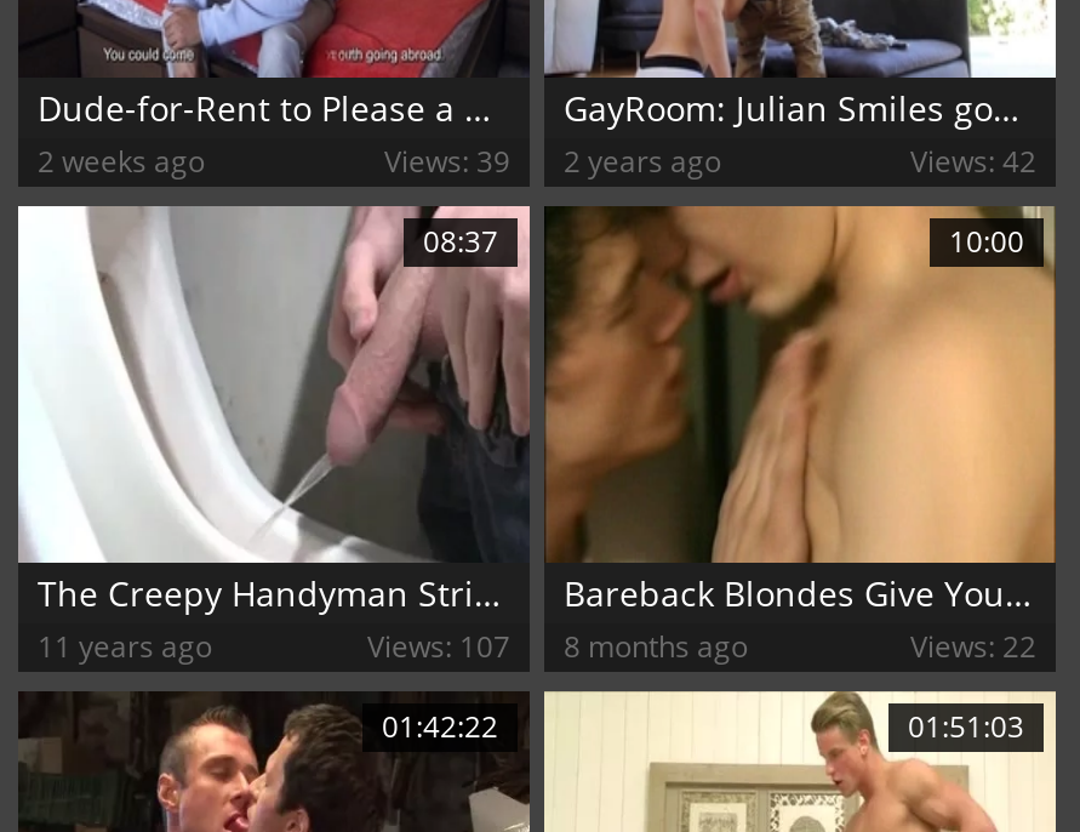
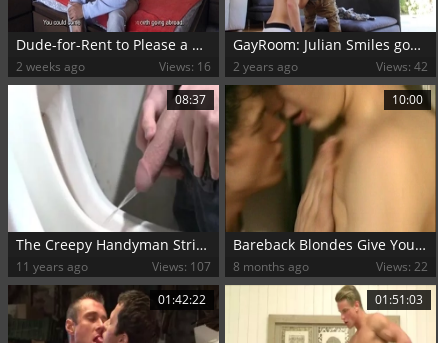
- Views: 39 2 years ago
+ Views: 16 2 years ago
